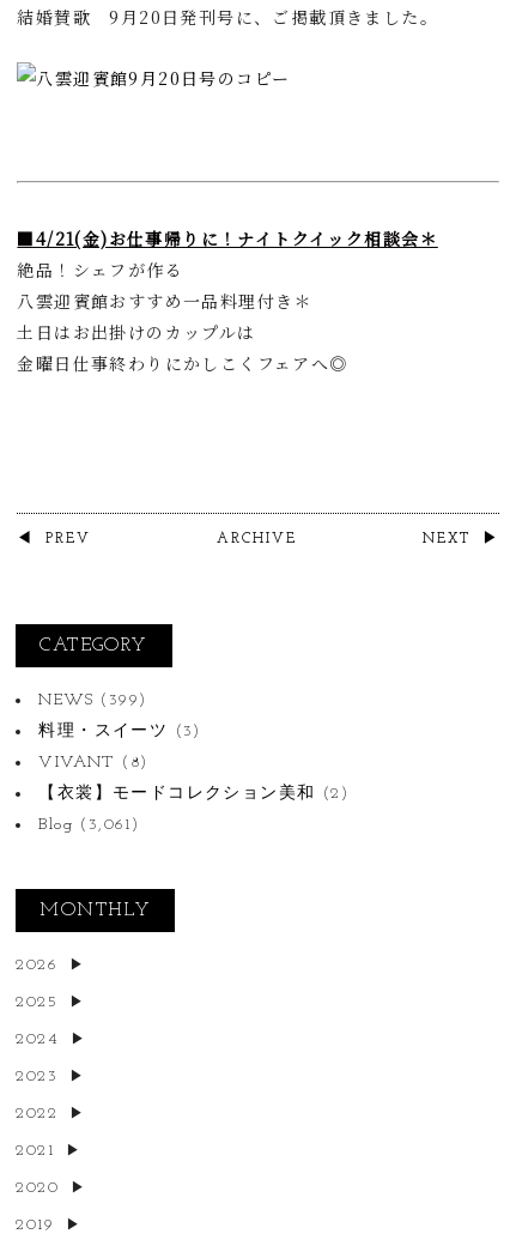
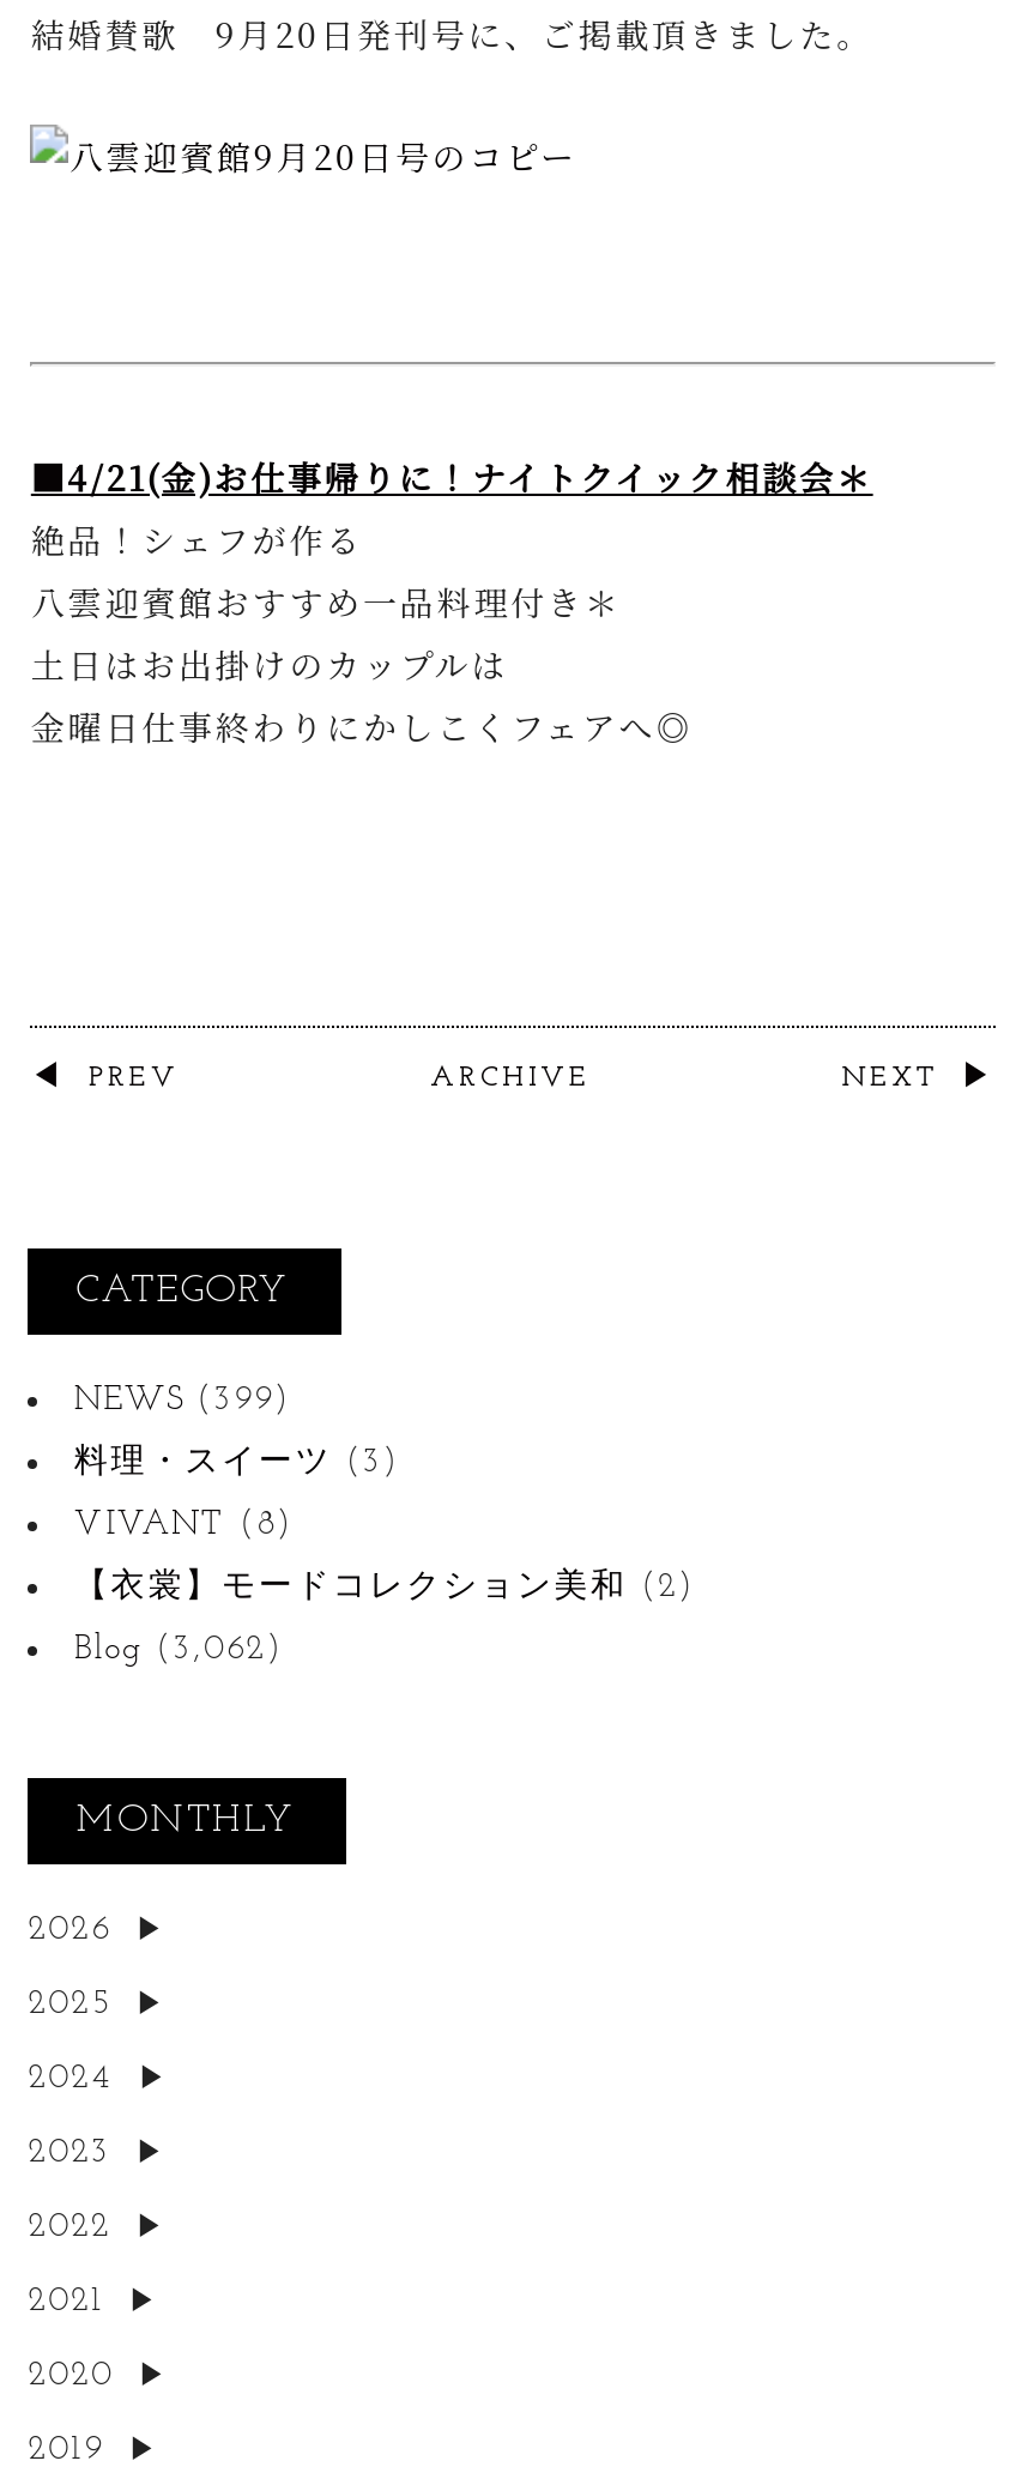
- Blog (3,061)
+ Blog (3,062)
